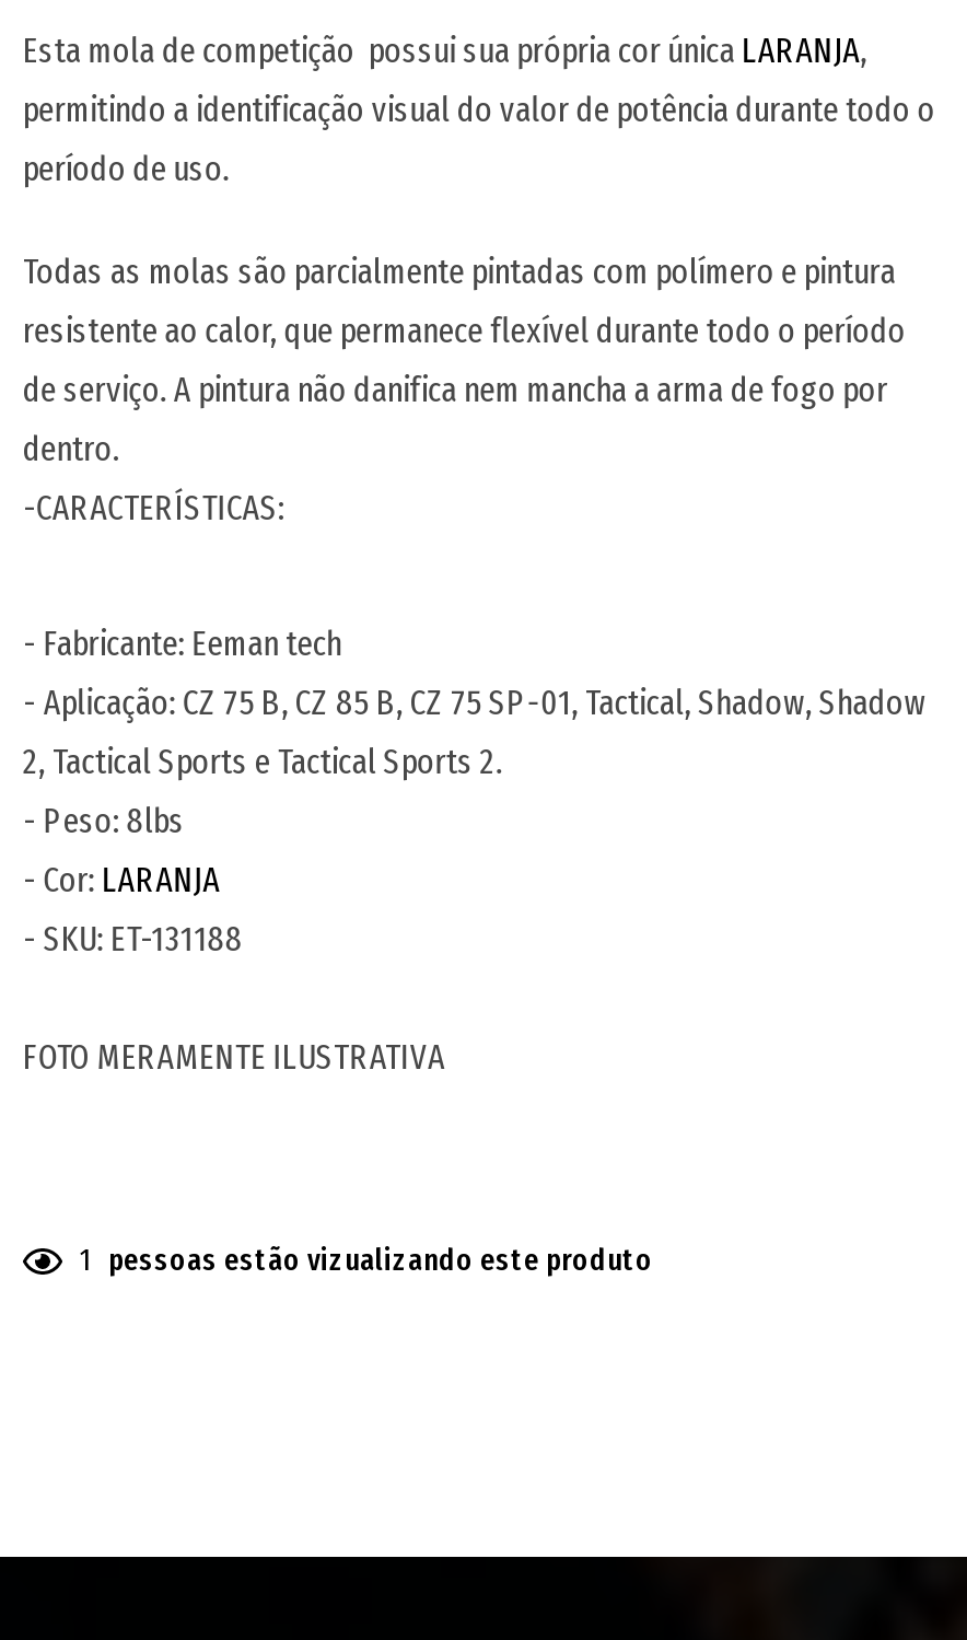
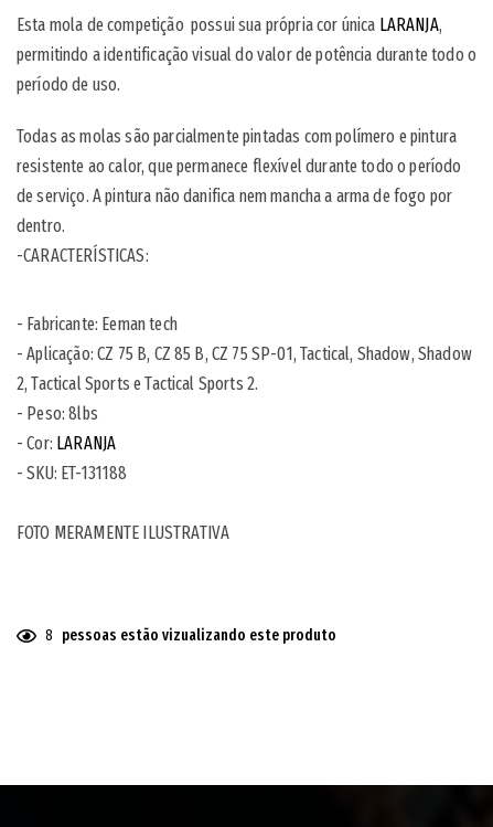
- 1 pessoas estão vizualizando este produto
+ 8 pessoas estão vizualizando este produto
